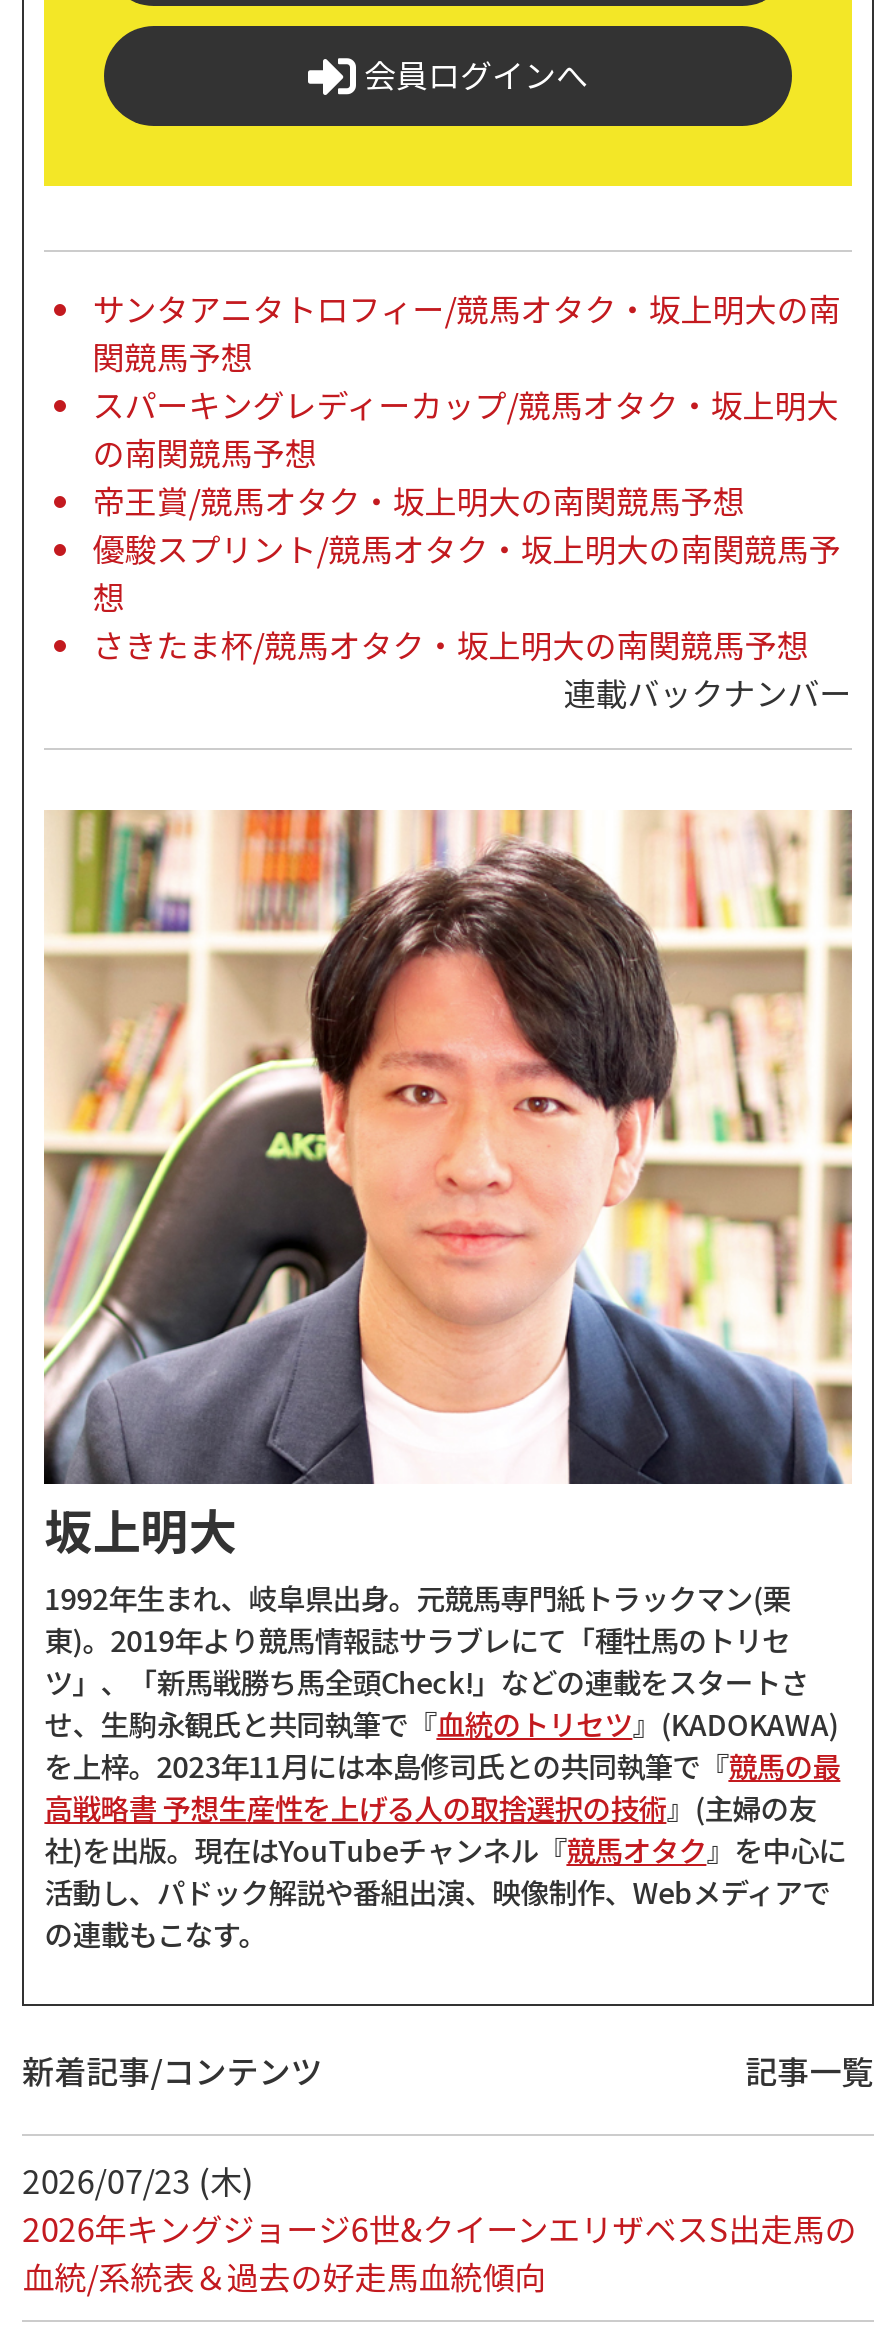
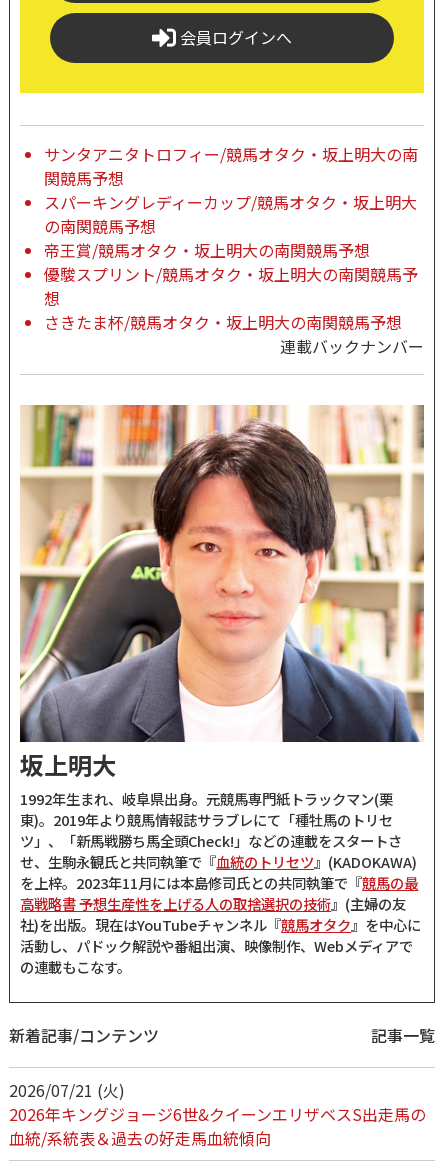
- 2026/07/23 (木)
+ 2026/07/21 (火)
